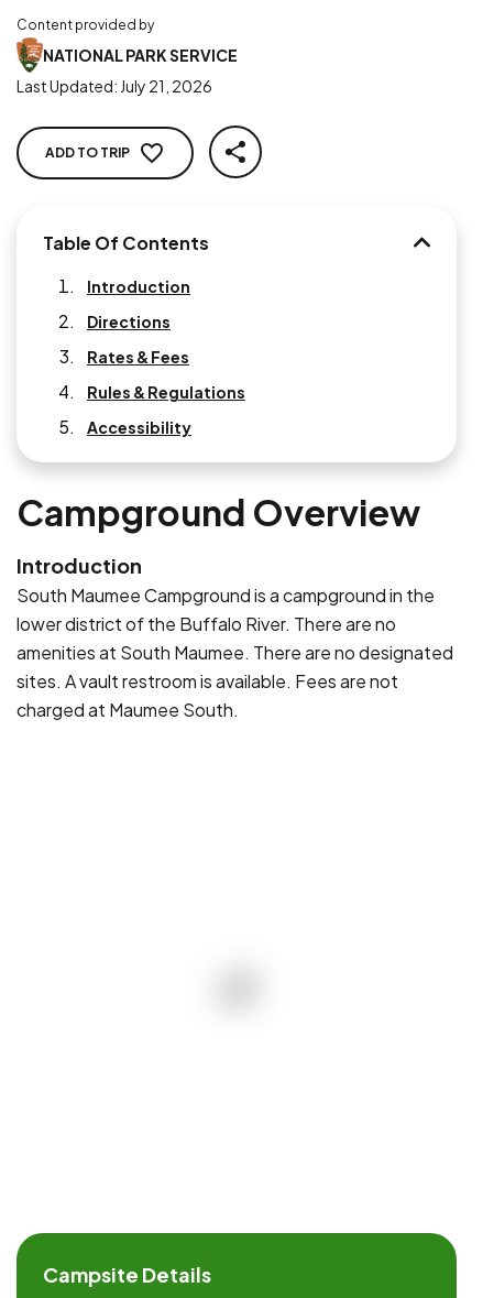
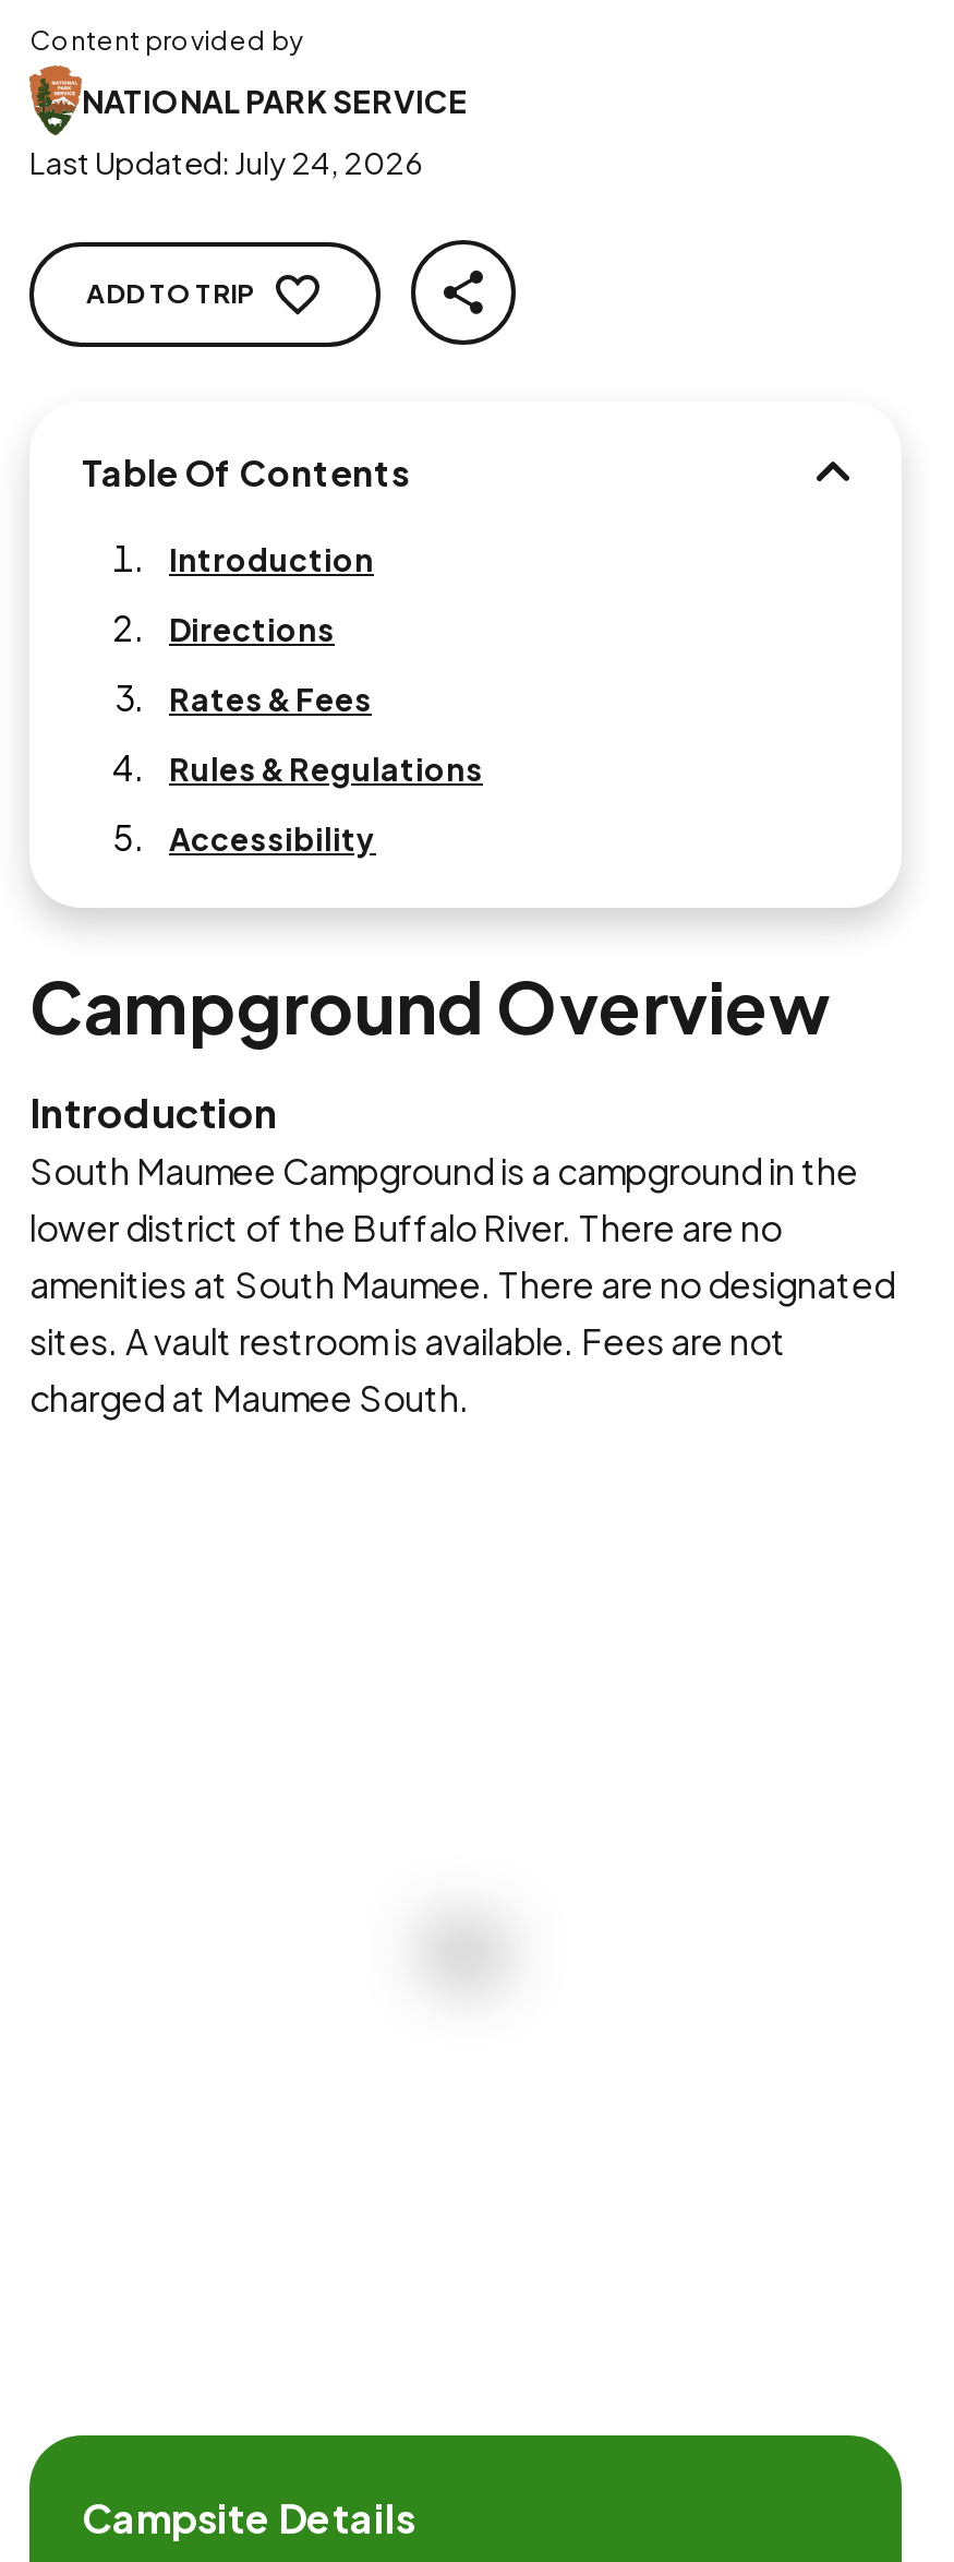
- Last Updated: July 21, 2026
+ Last Updated: July 24, 2026
